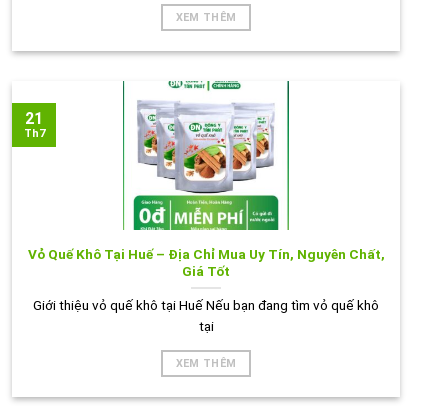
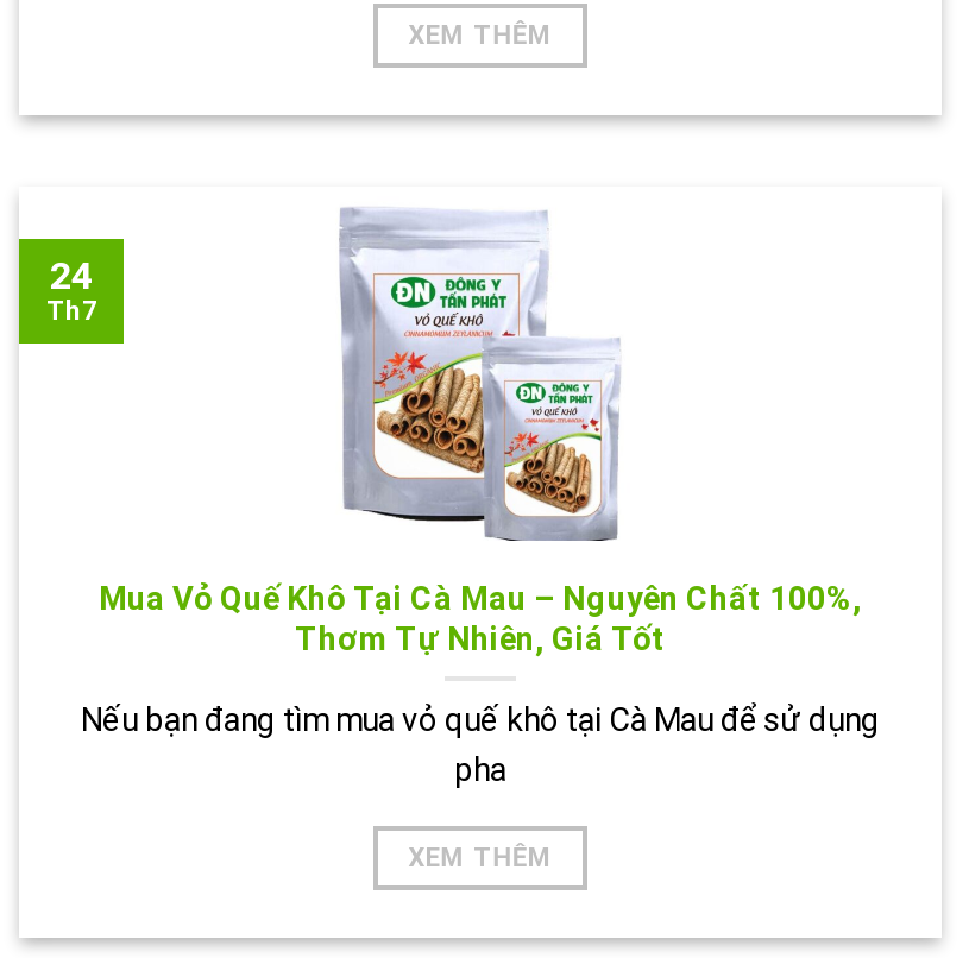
- [image]
- Vỏ Quế Khô Tại Huế – Địa Chỉ Mua Uy Tín, Nguyên Chất,
- Giá Tốt
+ [image]
+ Mua Vỏ Quế Khô Tại Cà Mau – Nguyên Chất 100%,
+ Thơm Tự Nhiên, Giá Tốt

- 21
+ 24

- Giới thiệu vỏ quế khô tại Huế Nếu bạn đang tìm vỏ quế khô
- tại
+ Nếu bạn đang tìm mua vỏ quế khô tại Cà Mau để sử dụng
+ pha
